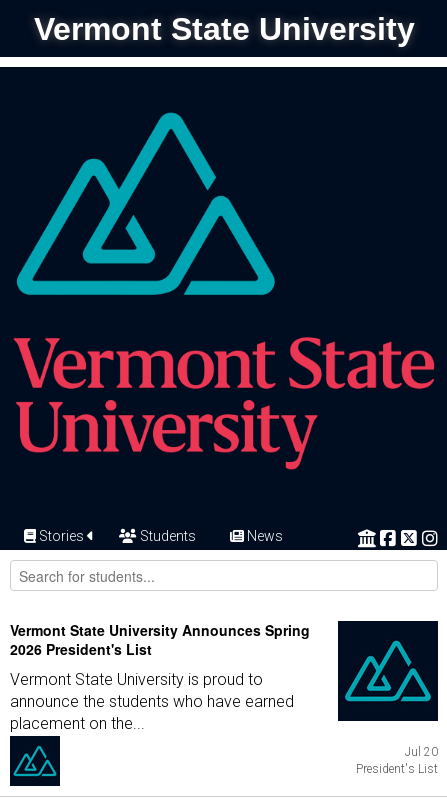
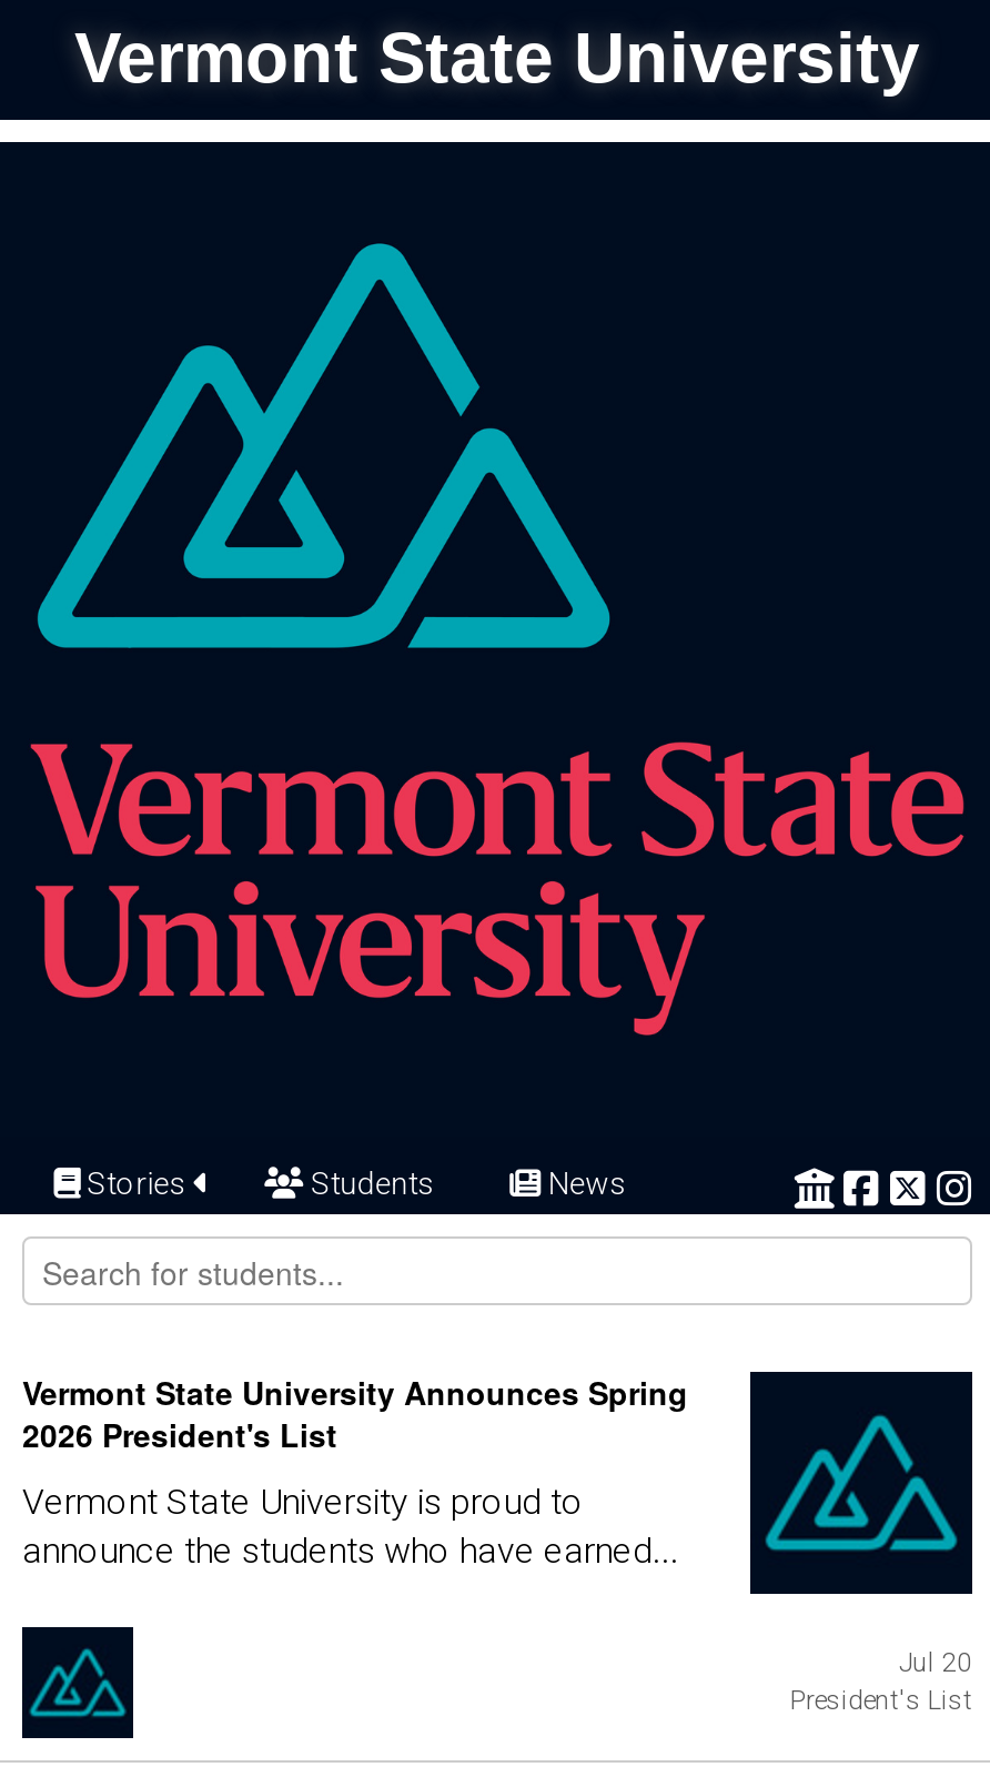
- announce the students who have earned
- placement on the...
+ announce the students who have earned...
